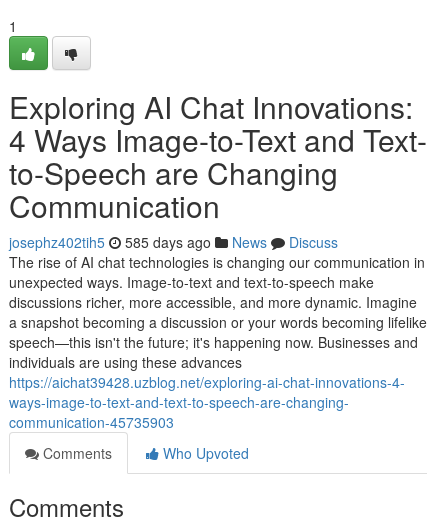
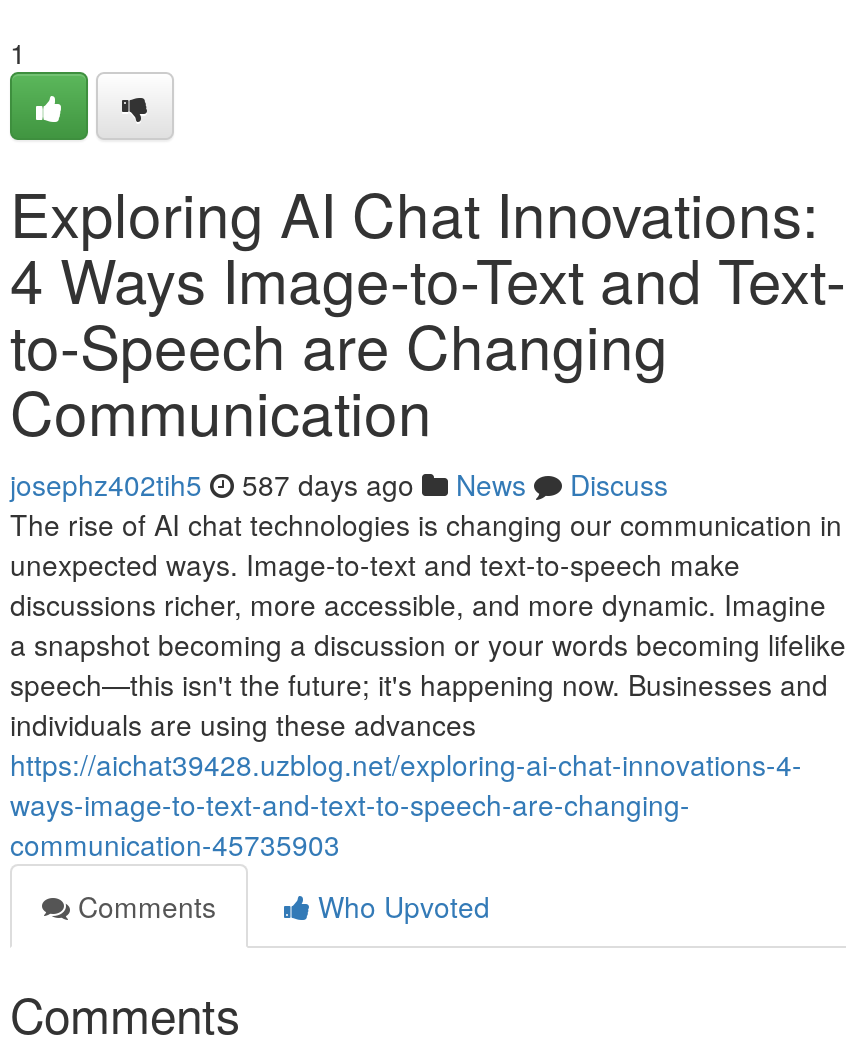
- josephz402tih5 585 days ago News Discuss
+ josephz402tih5 587 days ago News Discuss
